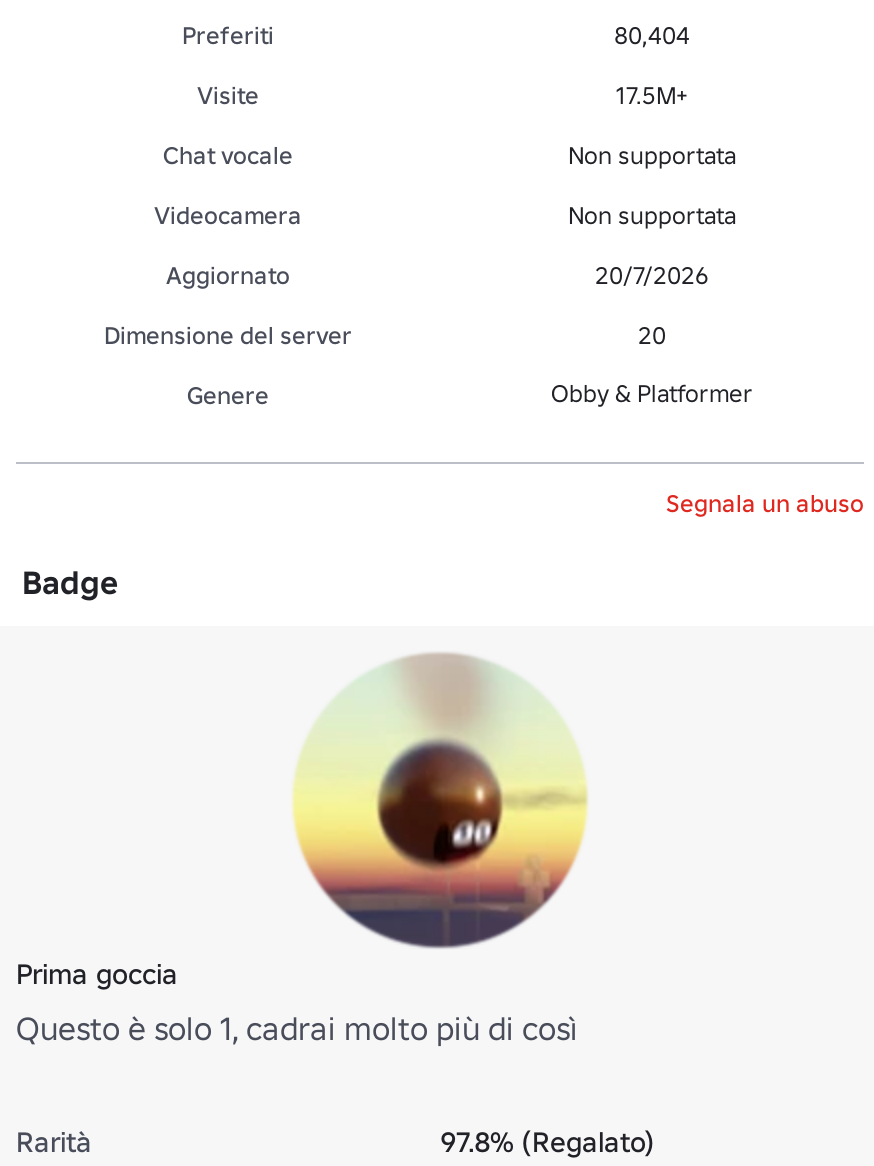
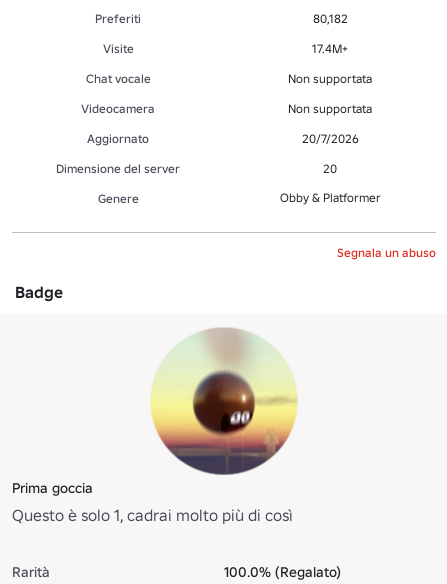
- 80,404
+ 80,182

- 17.5M+
+ 17.4M+

- 97.8% (Regalato)
+ 100.0% (Regalato)
